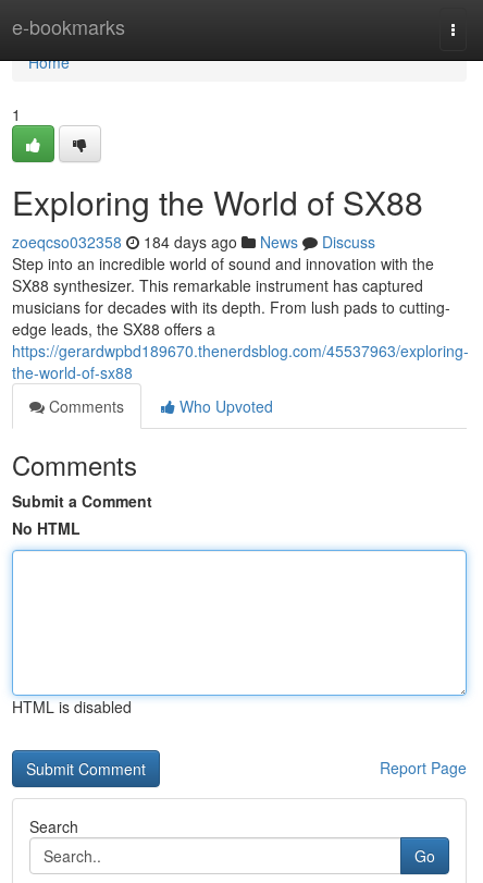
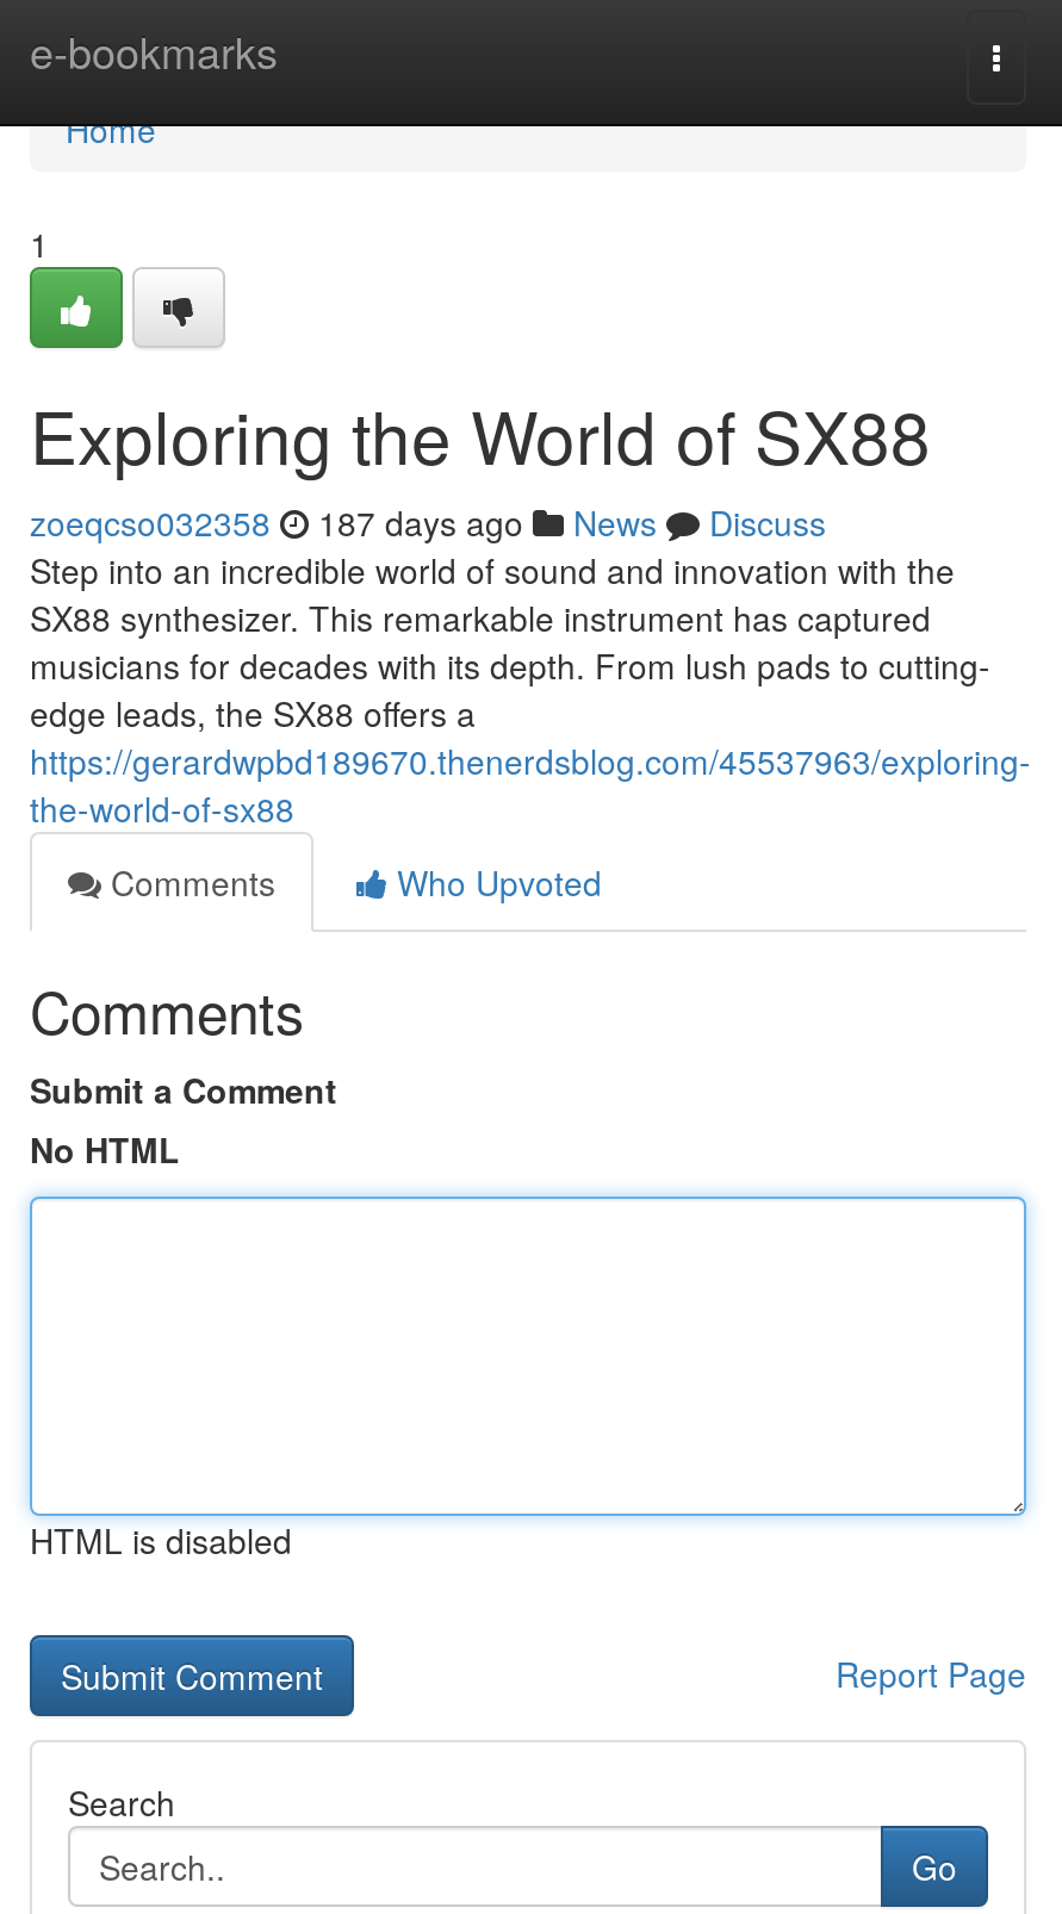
- zoeqcso032358 184 days ago News Discuss
+ zoeqcso032358 187 days ago News Discuss
